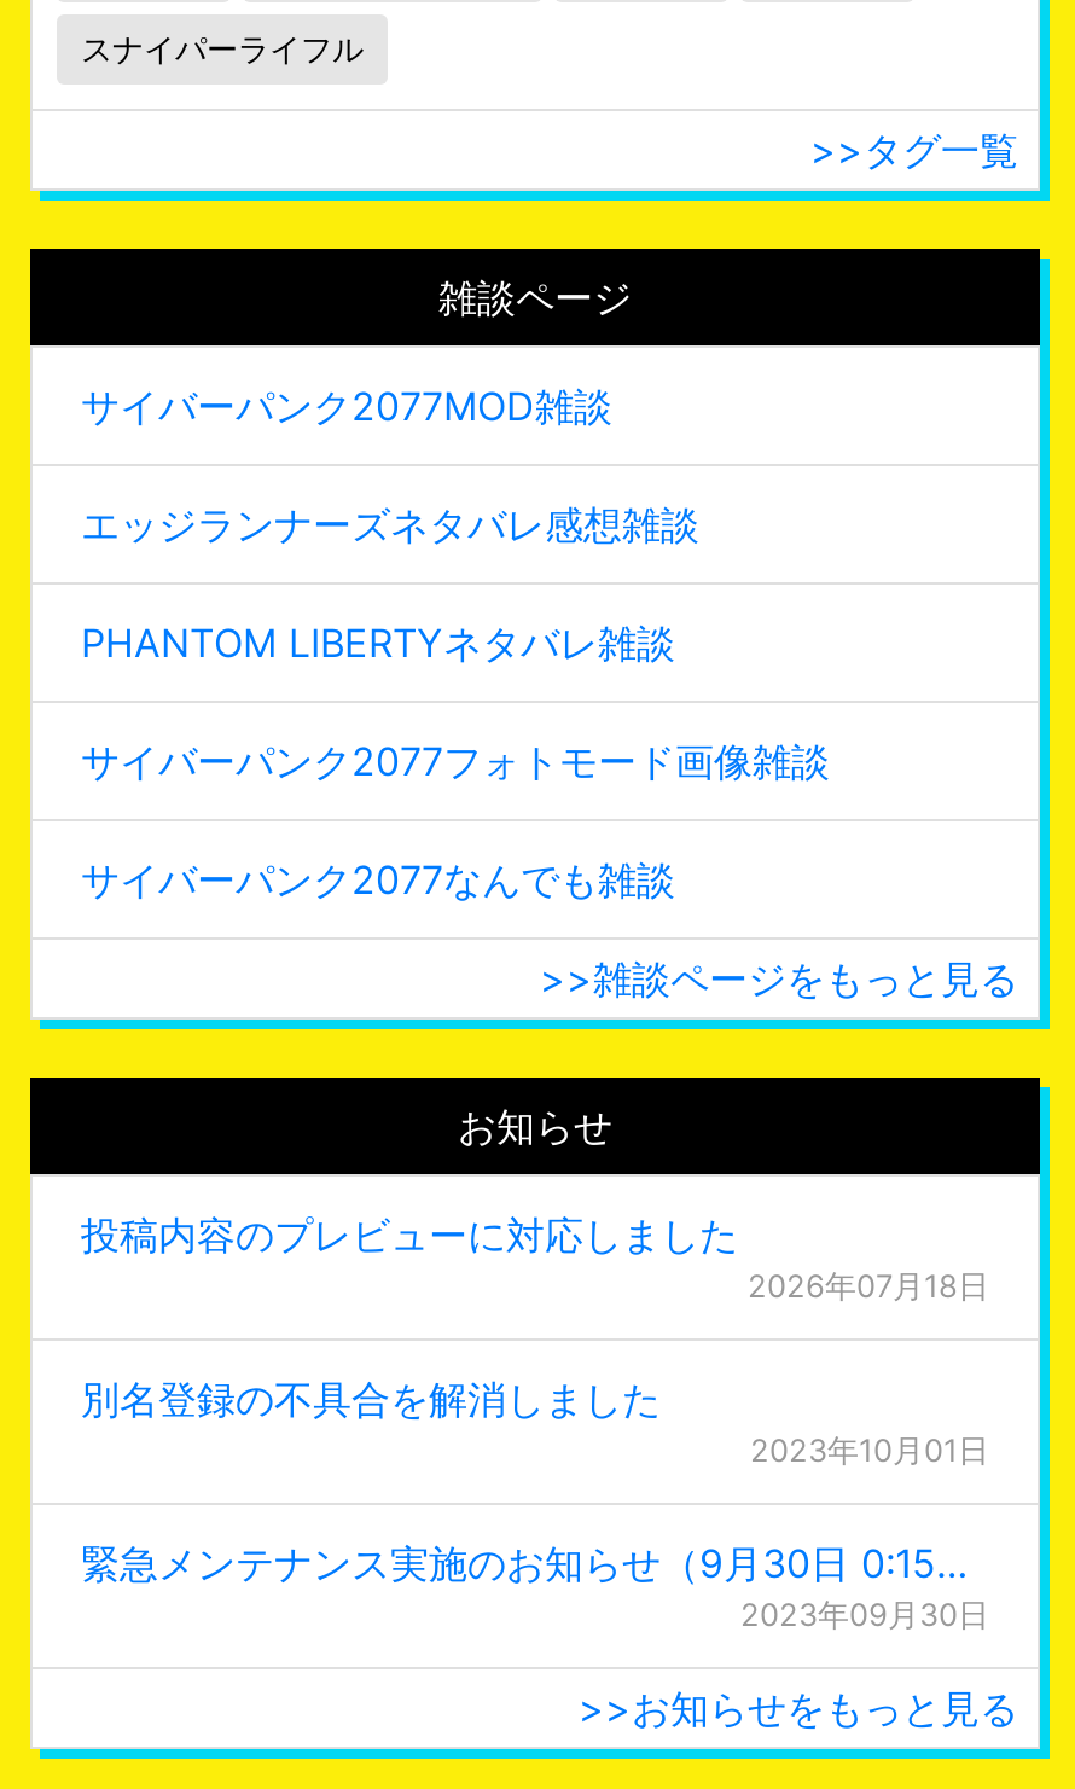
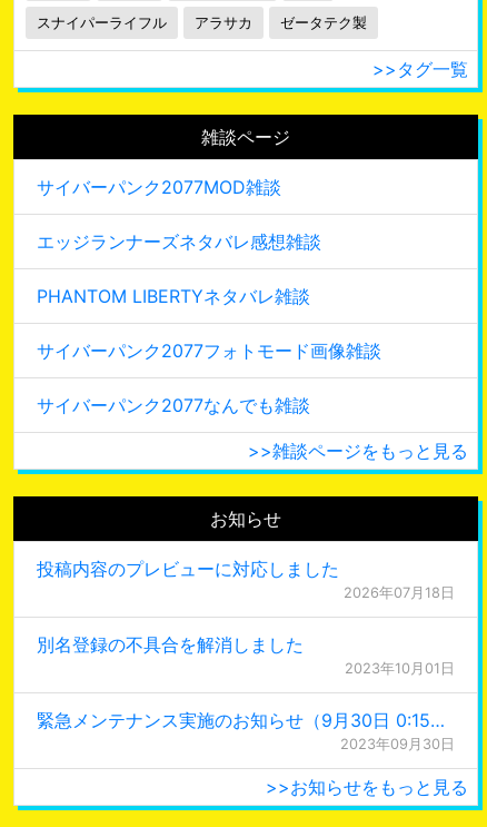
+ アラサカ
+ ゼータテク製
